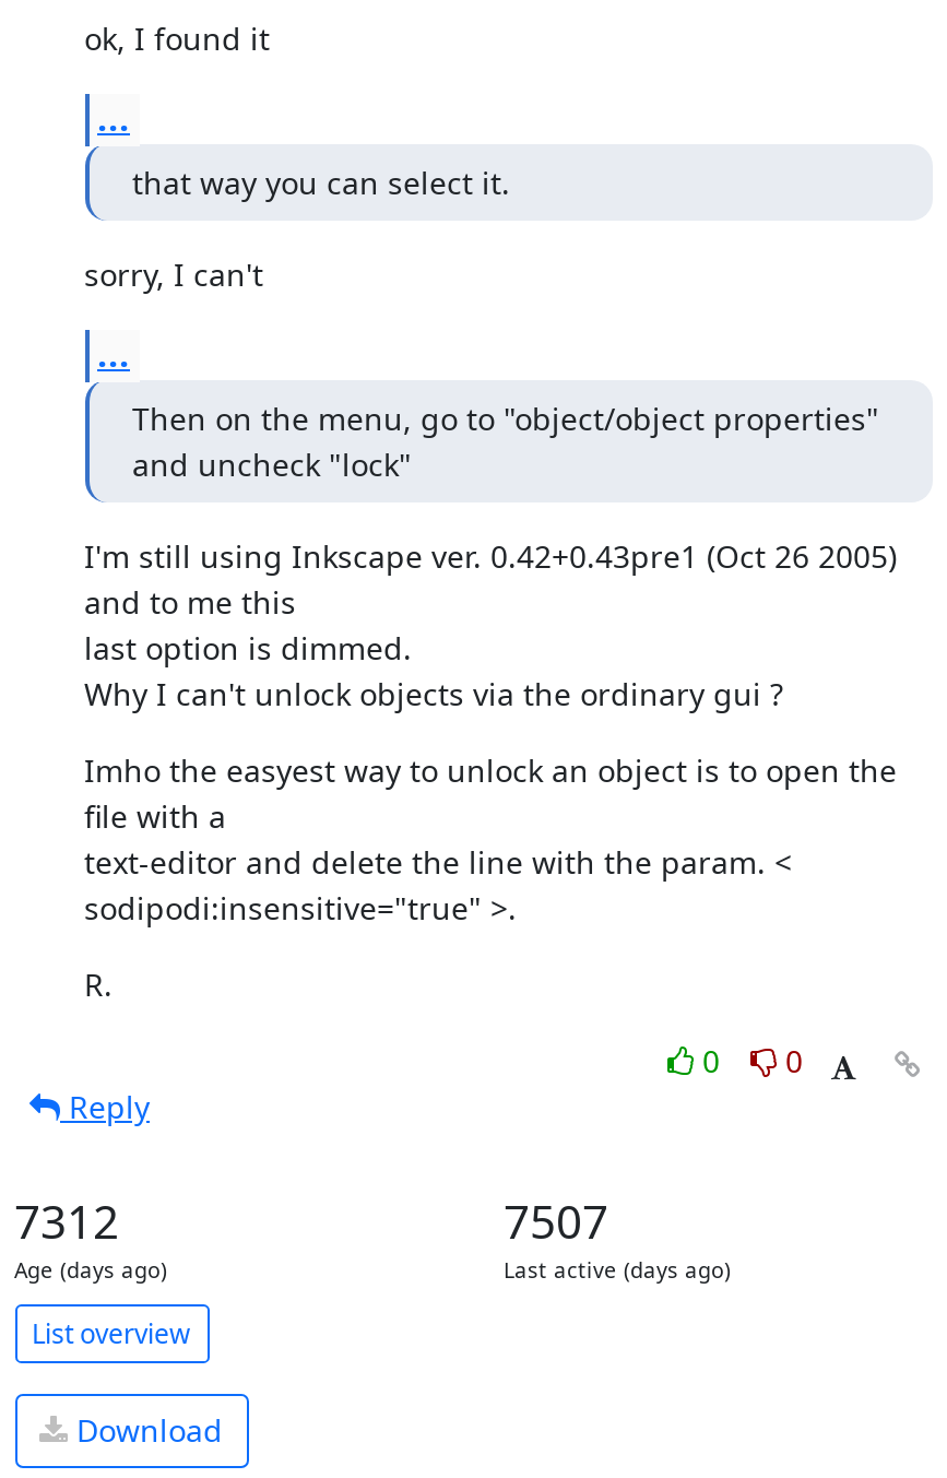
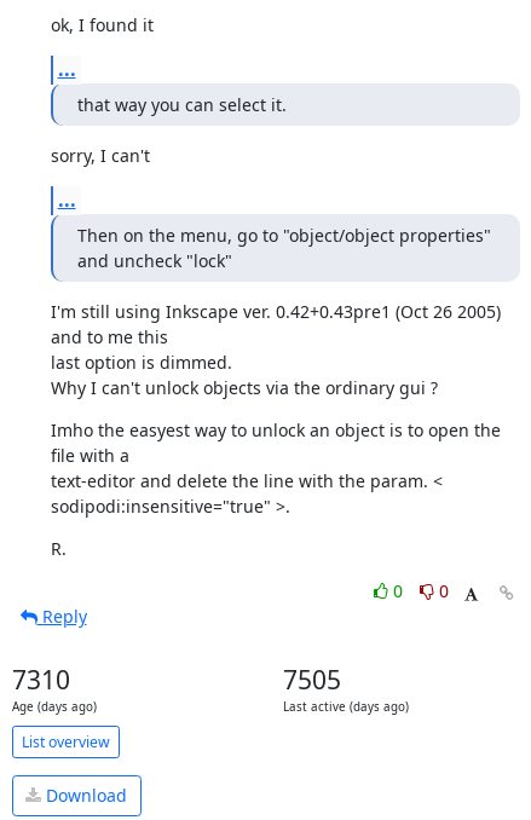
- 7312
+ 7310

- 7507
+ 7505
